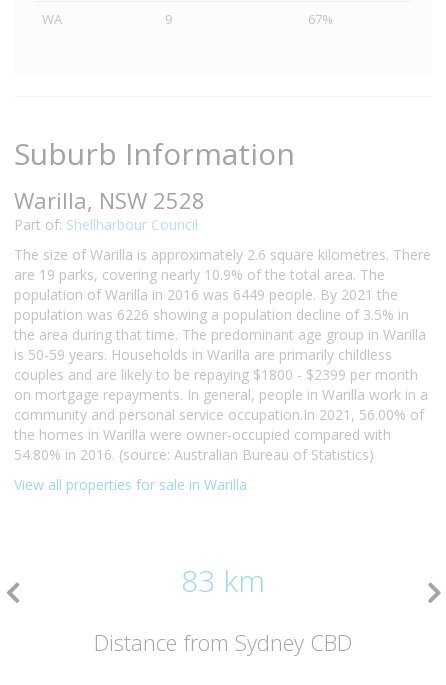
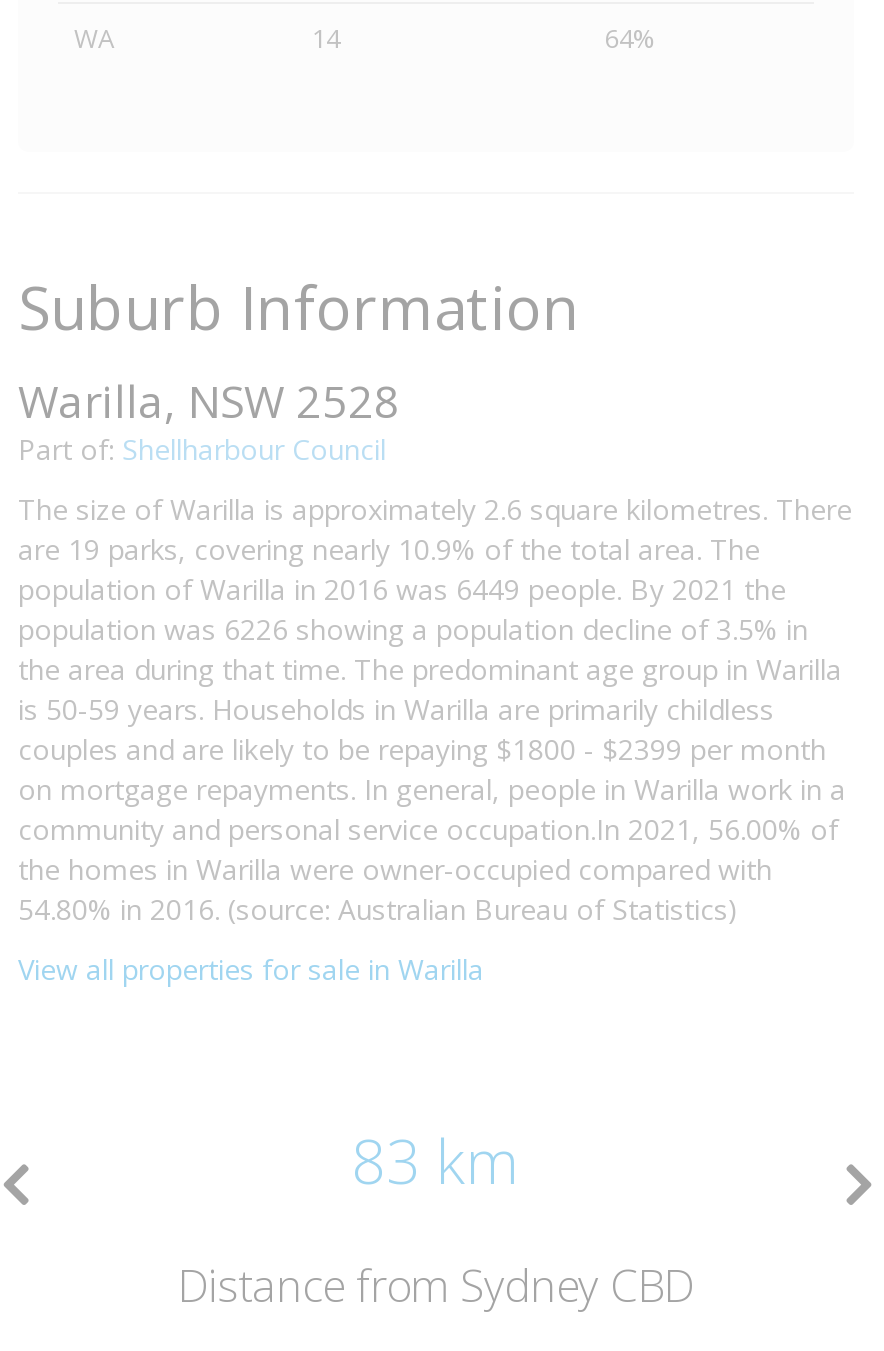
- 9
+ 14

- 67%
+ 64%
